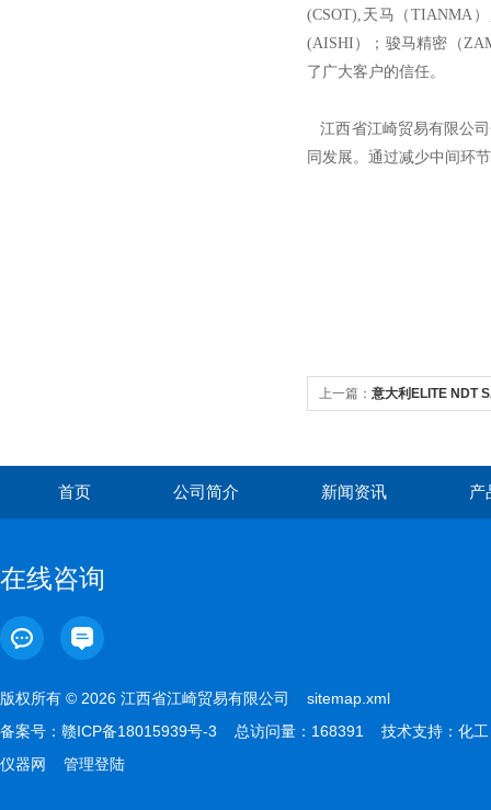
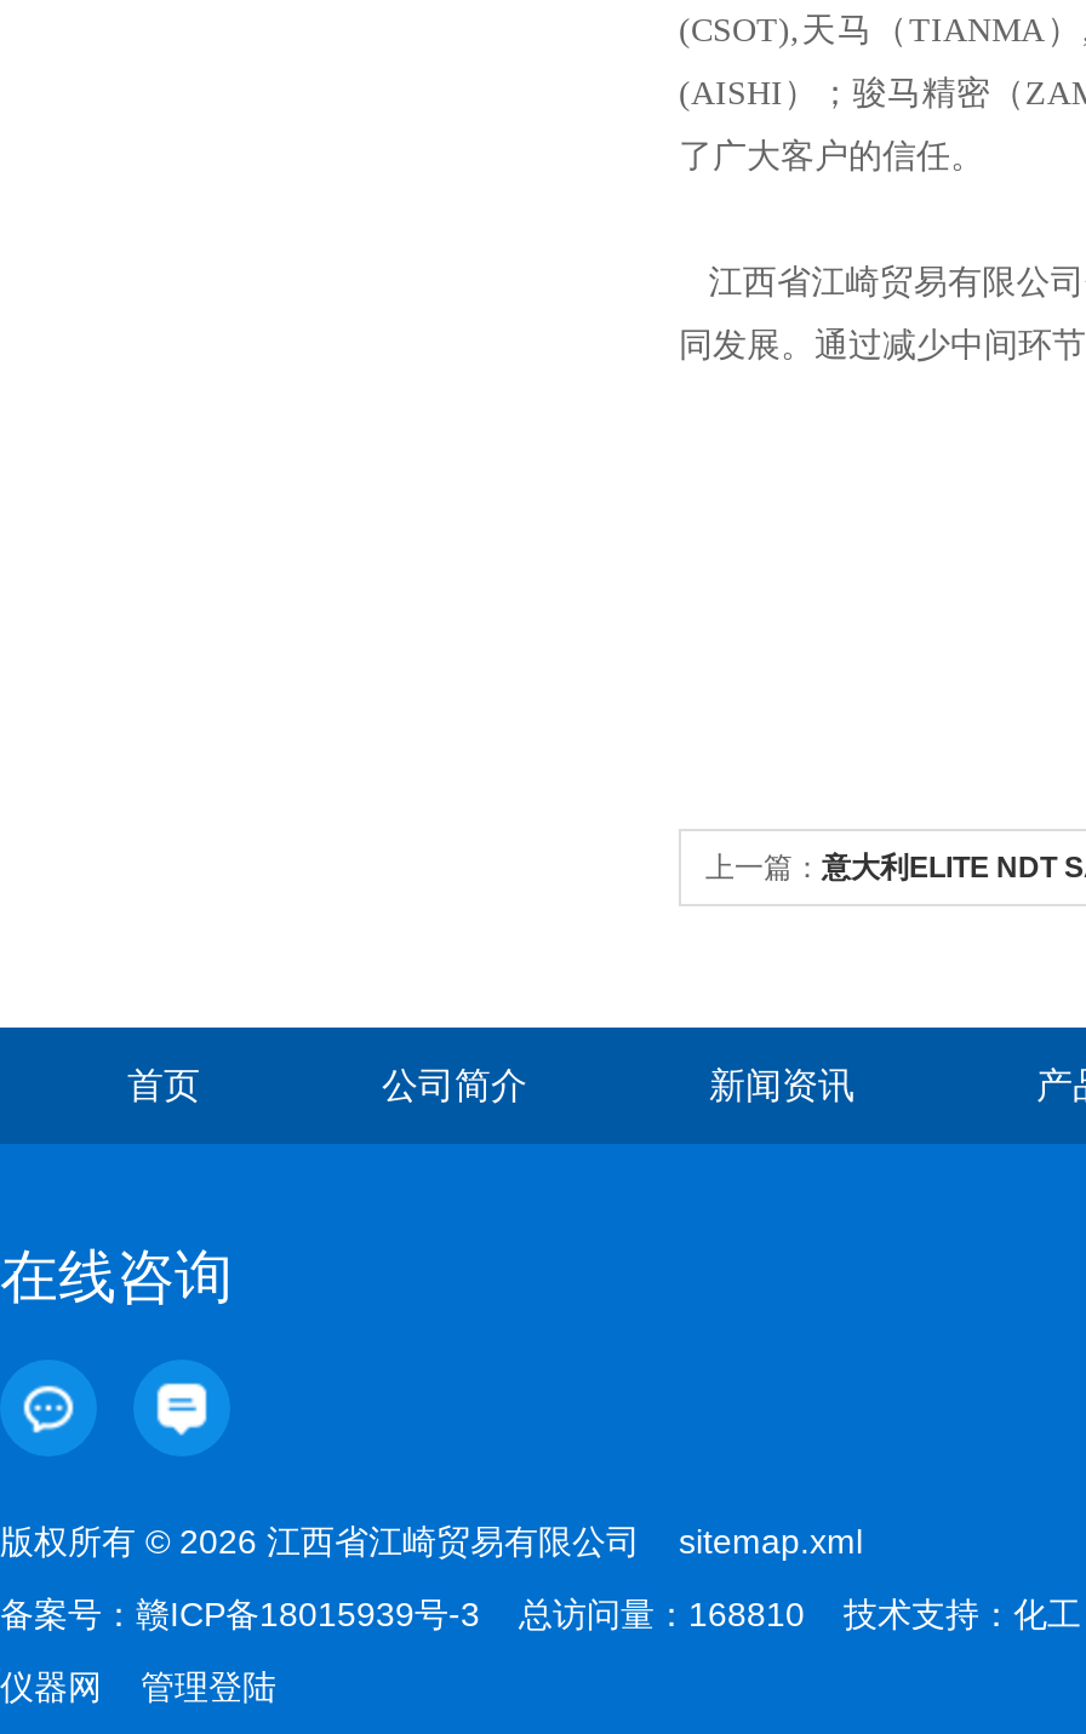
- 备案号：赣ICP备18015939号-3总访问量：168391 技术支持：化工
+ 备案号：赣ICP备18015939号-3总访问量：168810 技术支持：化工
